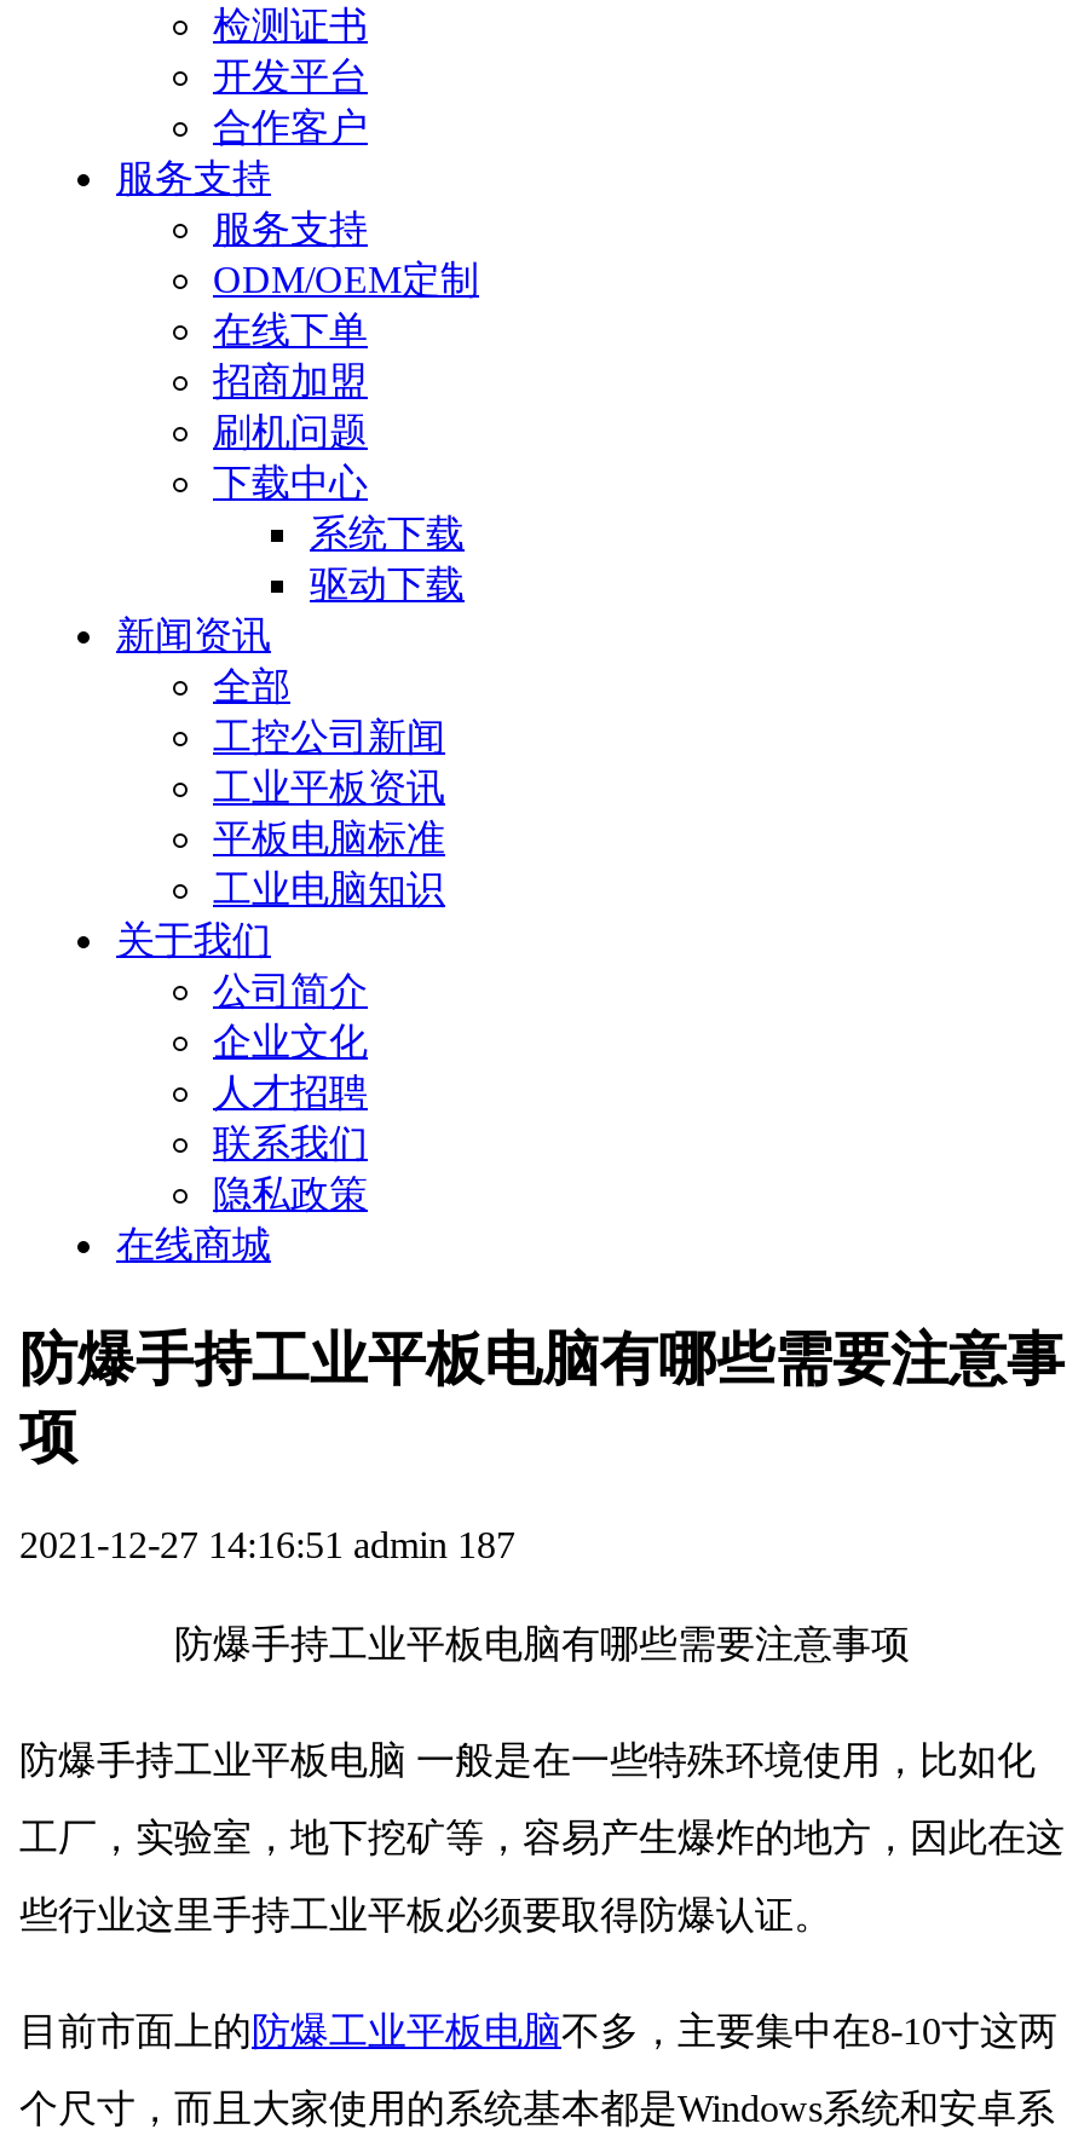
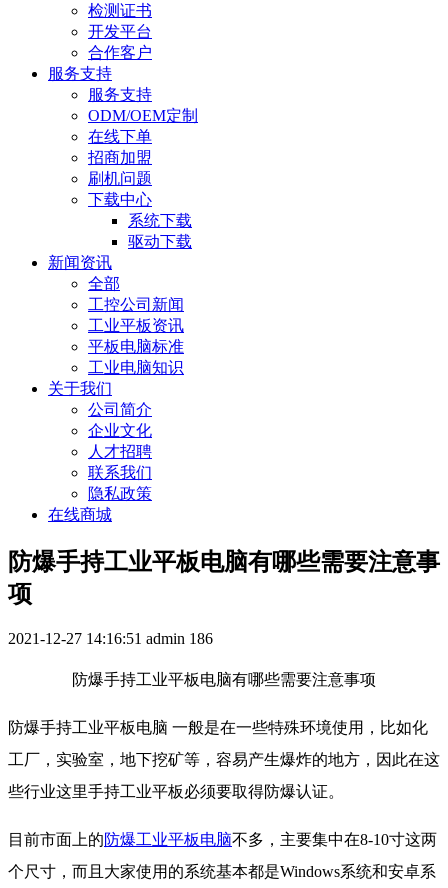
- 2021-12-27 14:16:51 admin 187
+ 2021-12-27 14:16:51 admin 186
